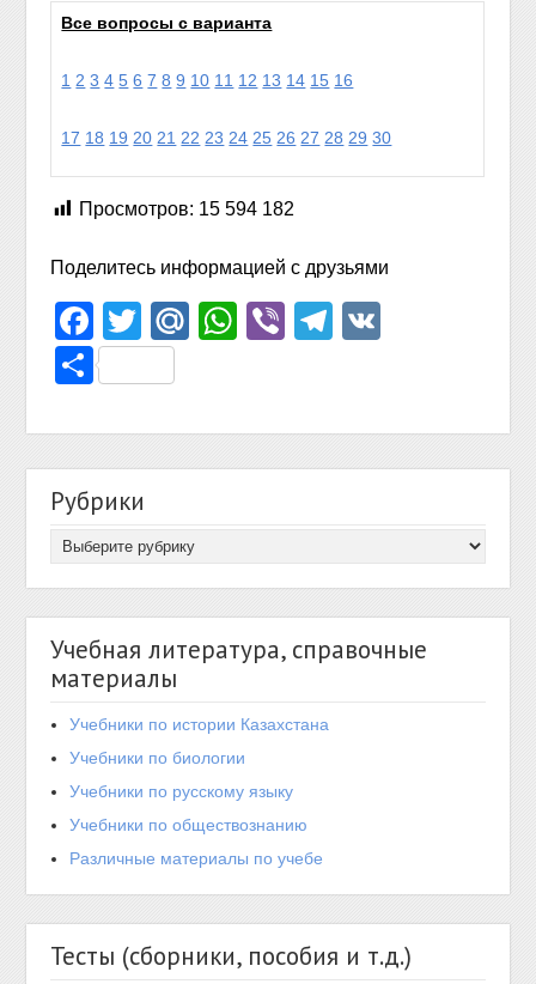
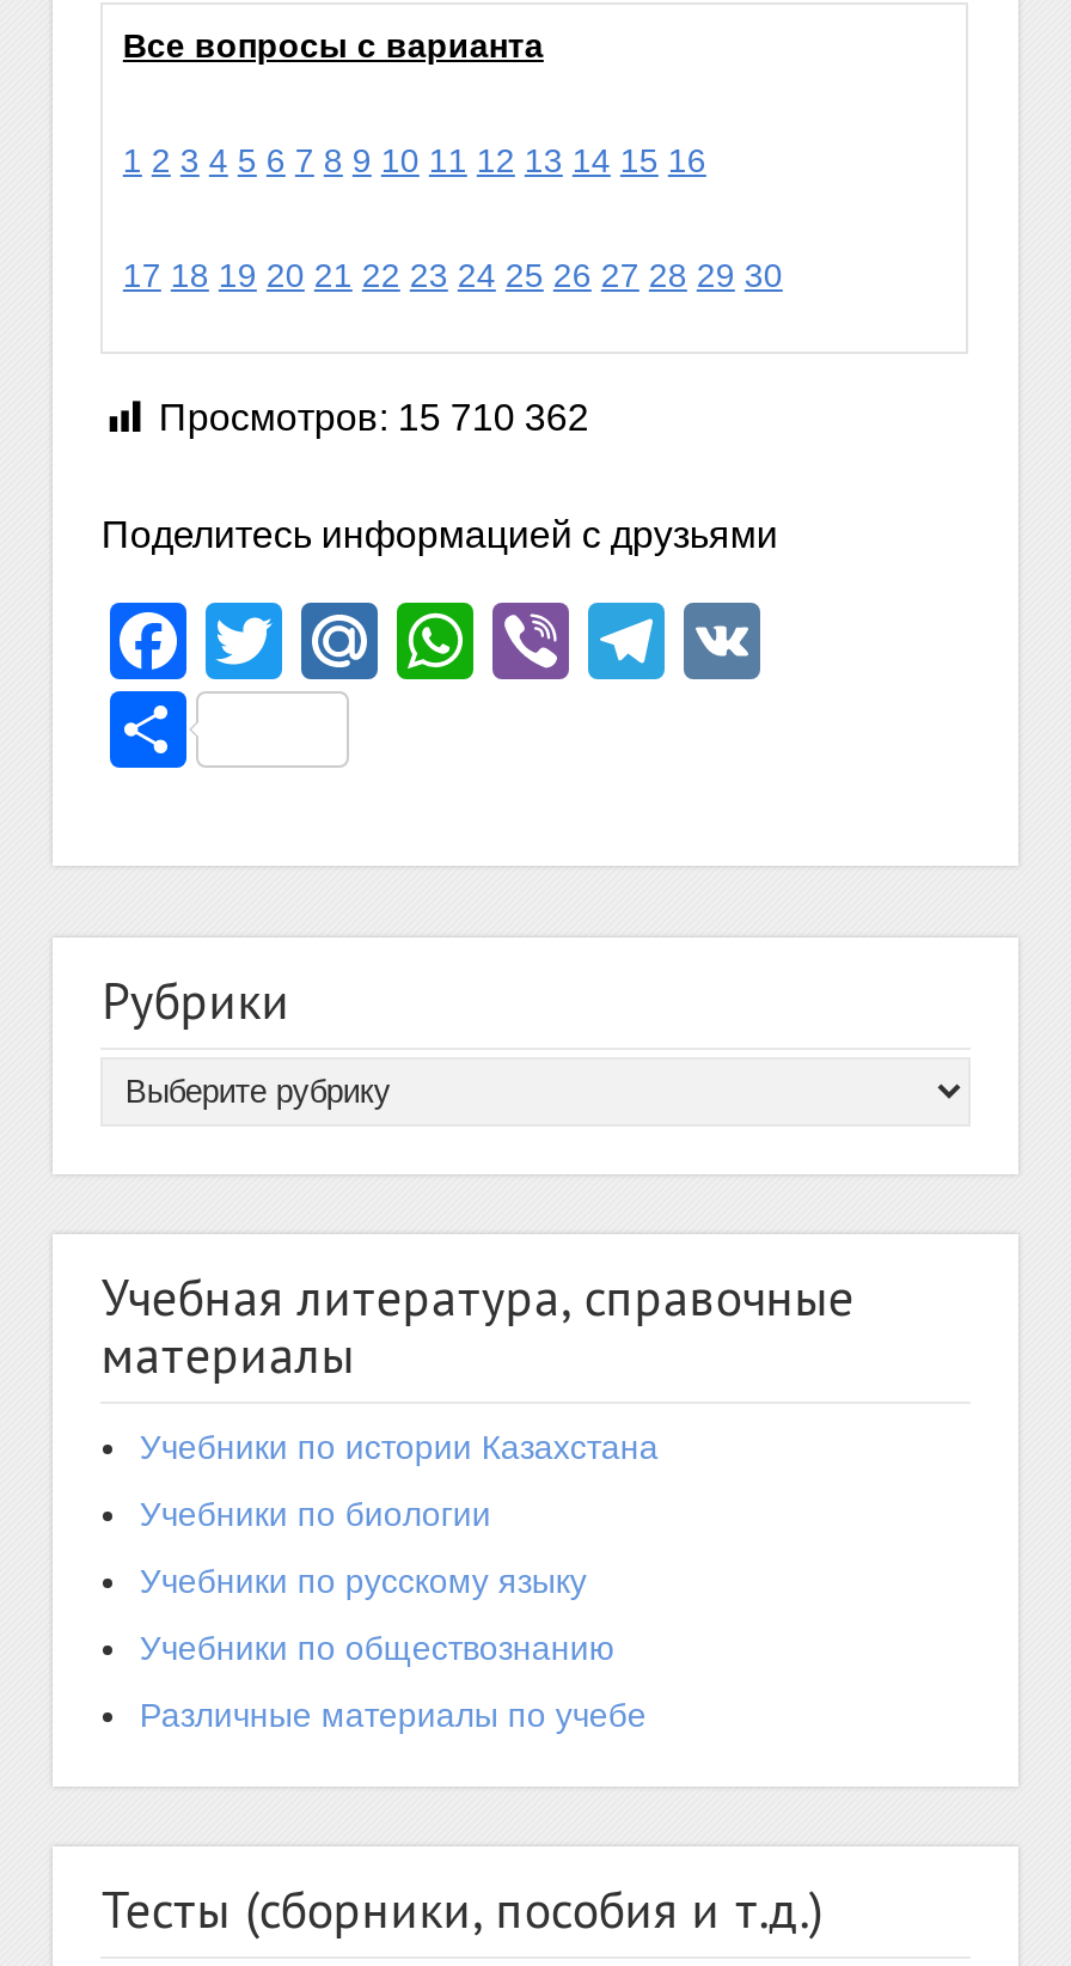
- Просмотров: 15 594 182
+ Просмотров: 15 710 362
